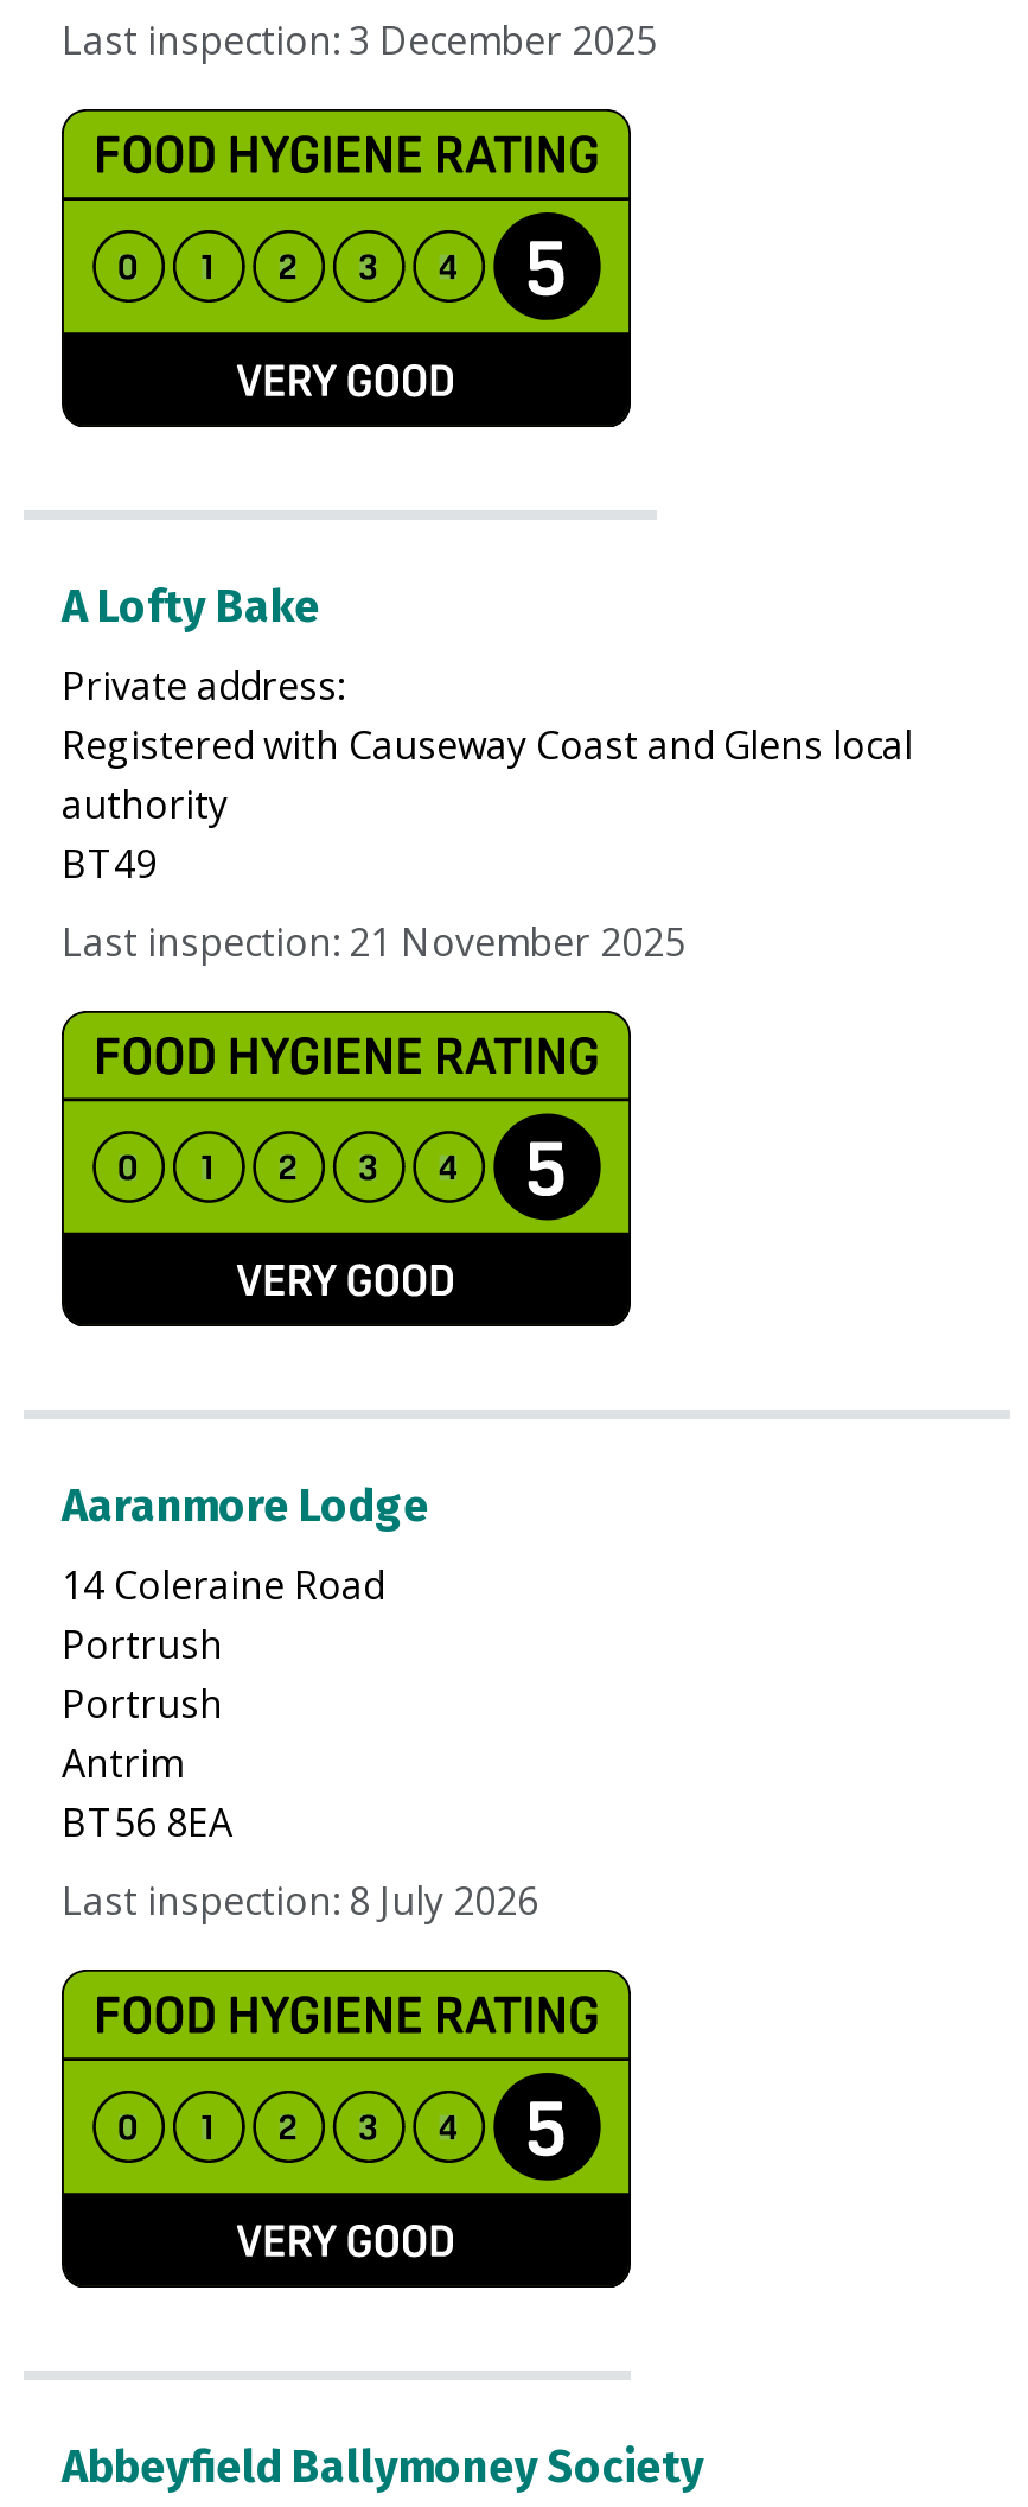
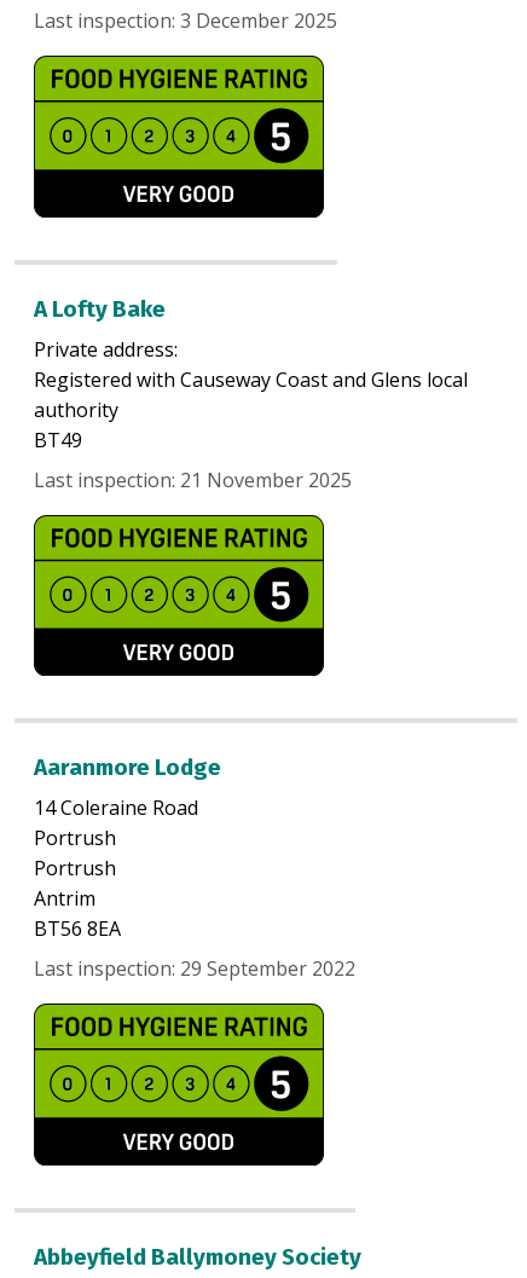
- Last inspection: 8 July 2026
+ Last inspection: 29 September 2022
